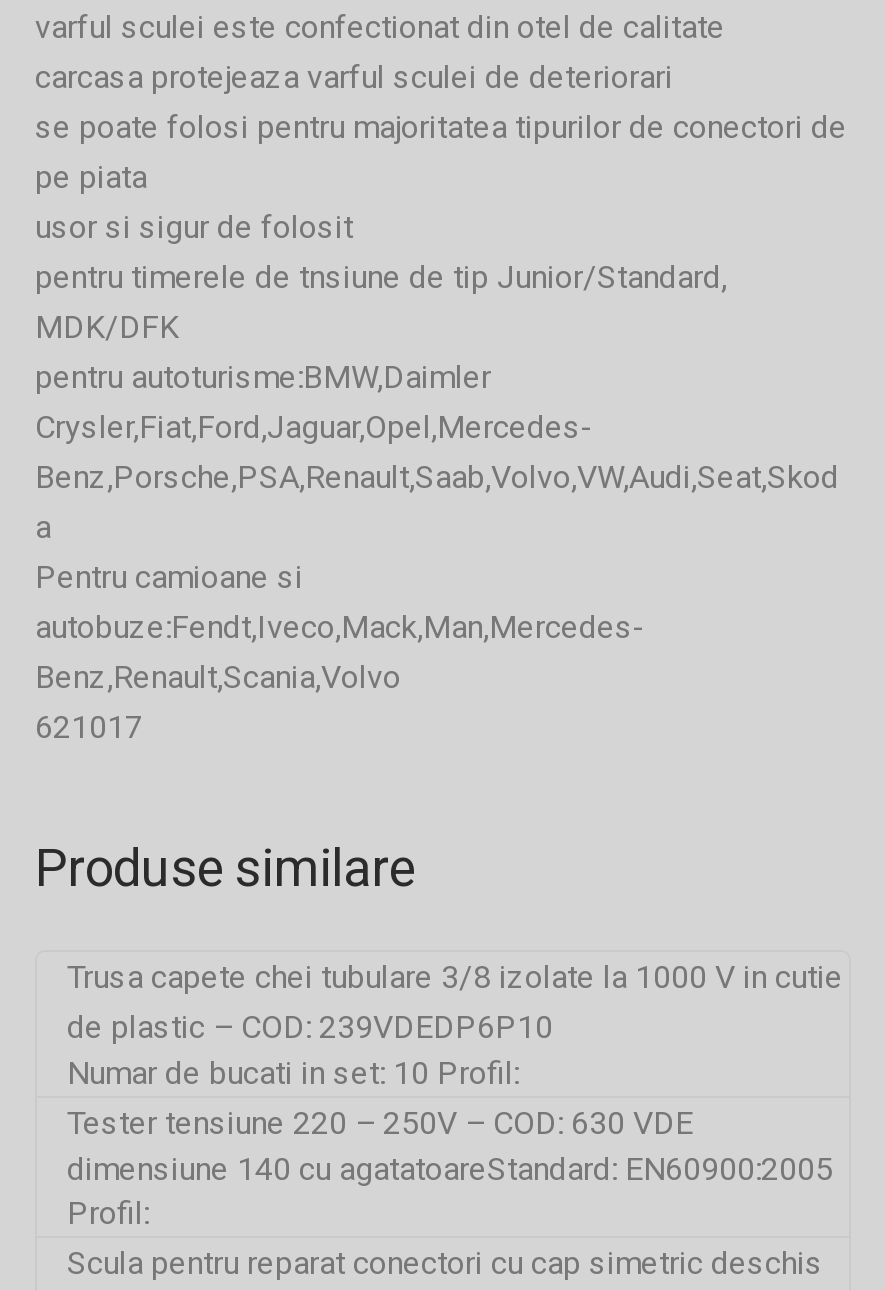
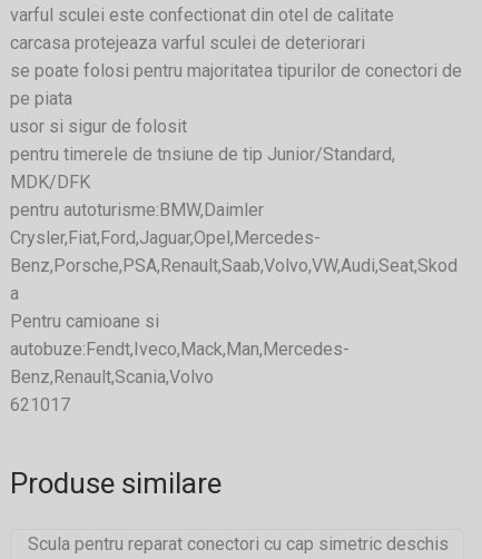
- Trusa capete chei tubulare 3/8 izolate la 1000 V in cutie
- de plastic – COD: 239VDEDP6P10
- Numar de bucati in set: 10 Profil:
- Tester tensiune 220 – 250V – COD: 630 VDE
- dimensiune 140 cu agatatoareStandard: EN60900:2005
- Profil:
